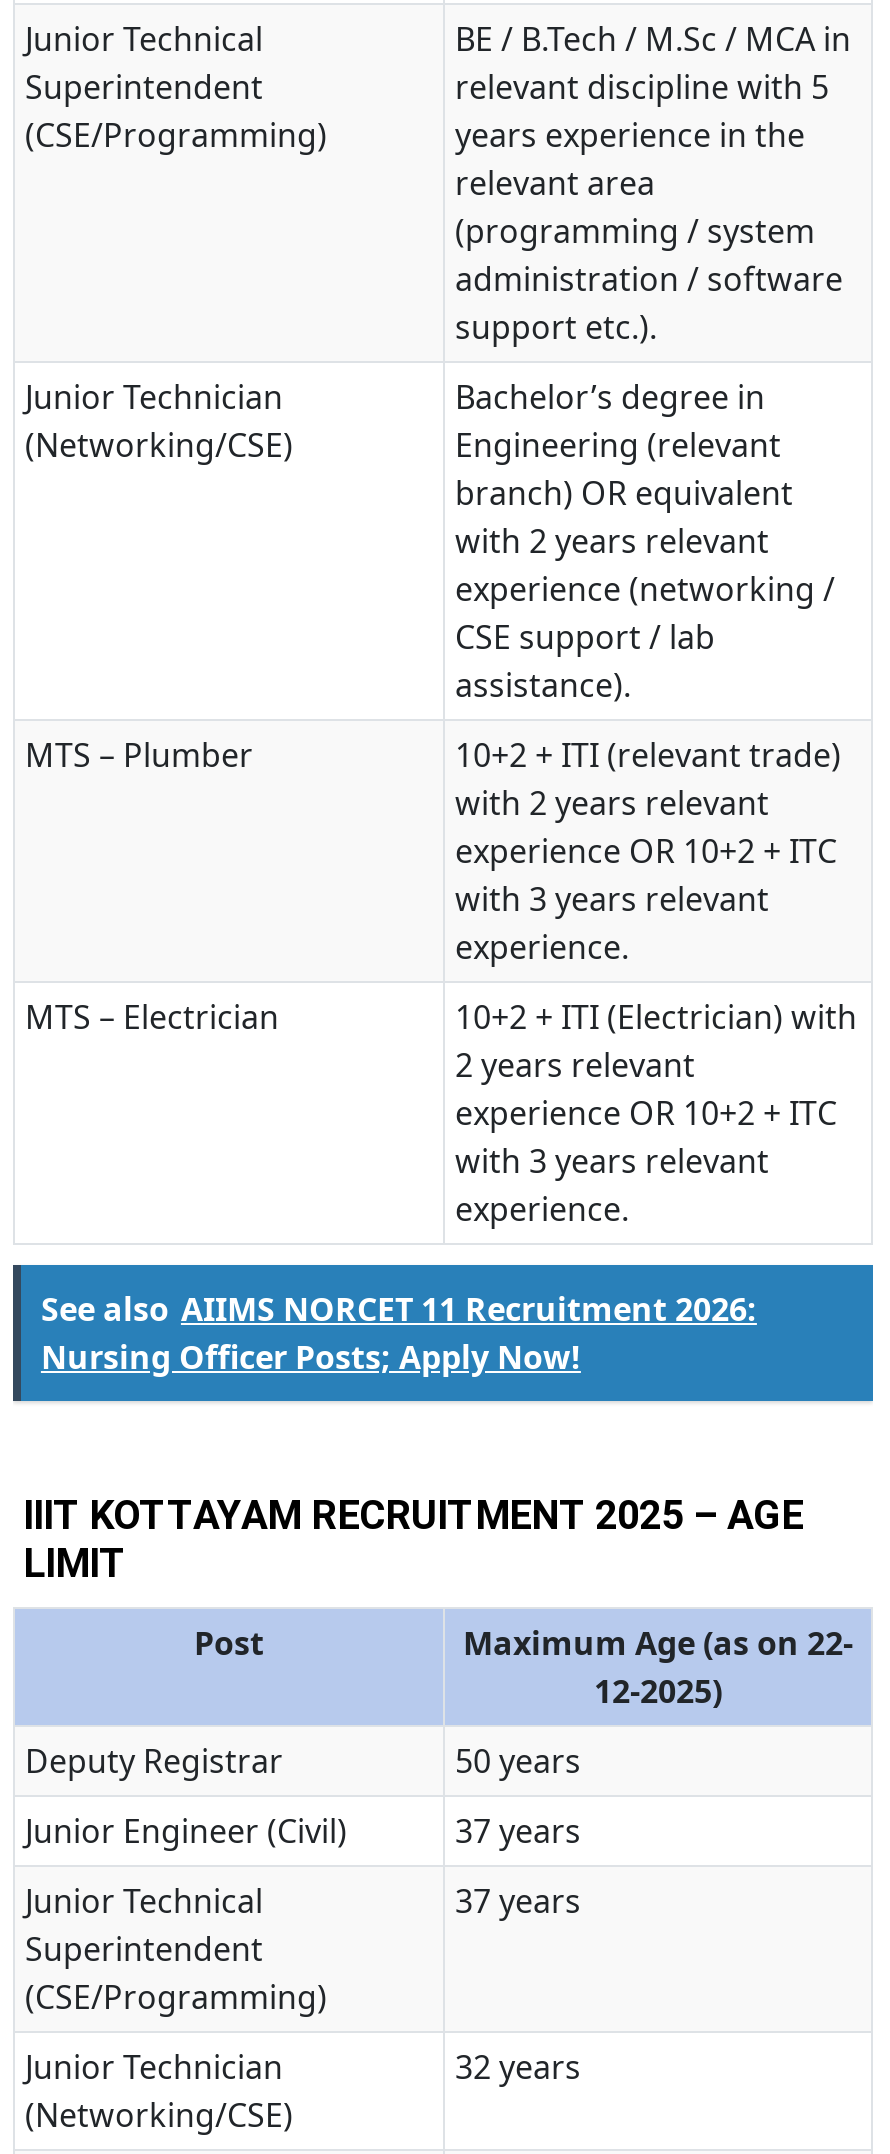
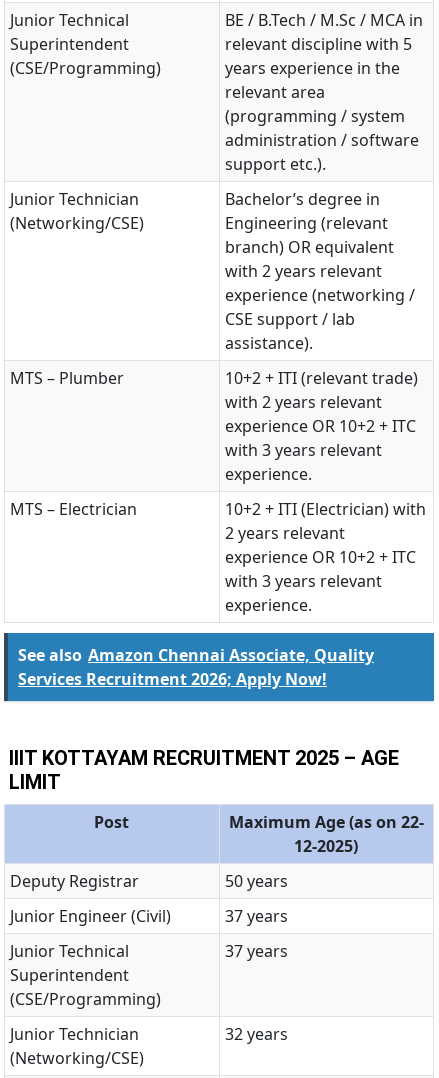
- See also AIIMS NORCET 11 Recruitment 2026:
- Nursing Officer Posts; Apply Now!
+ See also Amazon Chennai Associate, Quality
+ Services Recruitment 2026; Apply Now!
